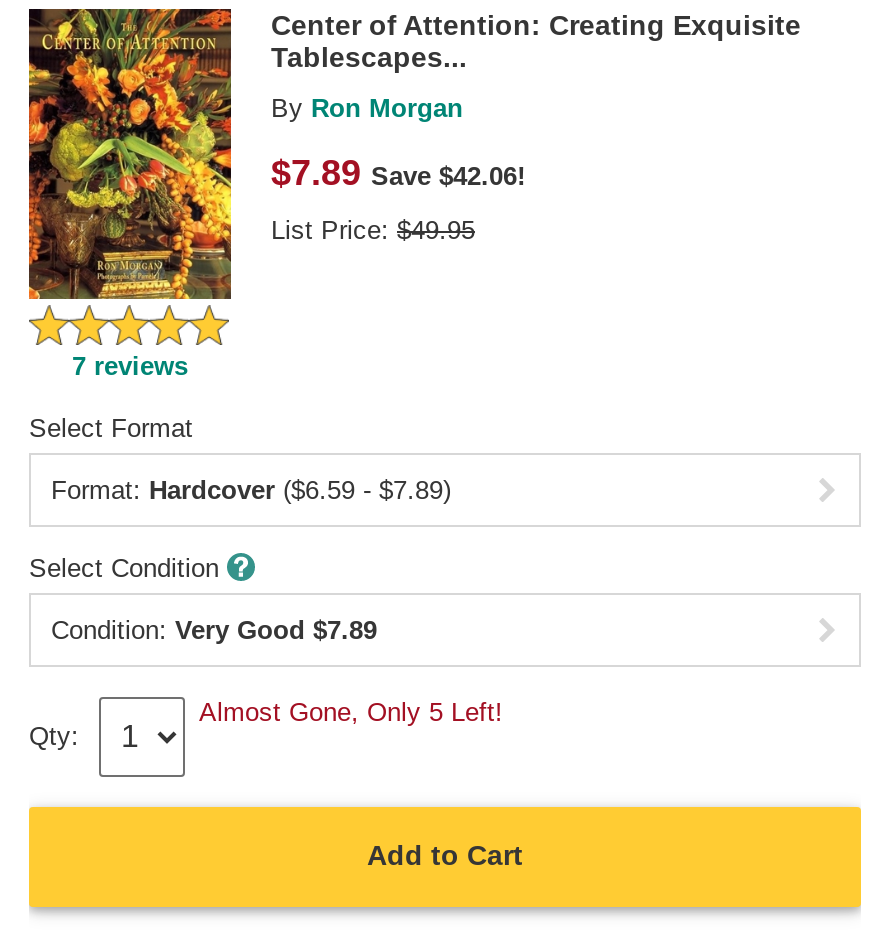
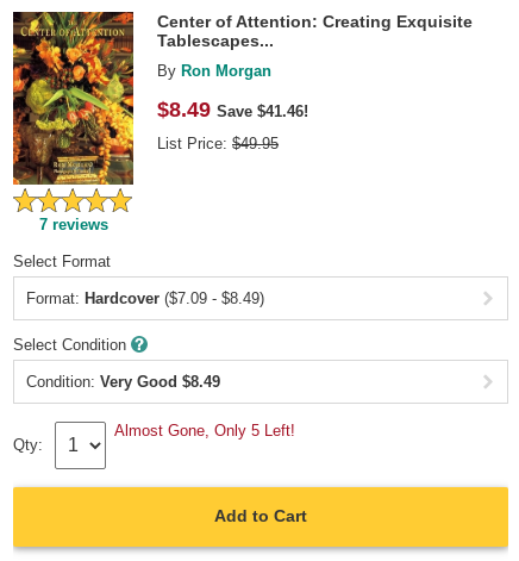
- $7.89 Save $42.06!
+ $8.49 Save $41.46!

- Format: Hardcover ($6.59 - $7.89)
+ Format: Hardcover ($7.09 - $8.49)

- Condition: Very Good $7.89
+ Condition: Very Good $8.49
